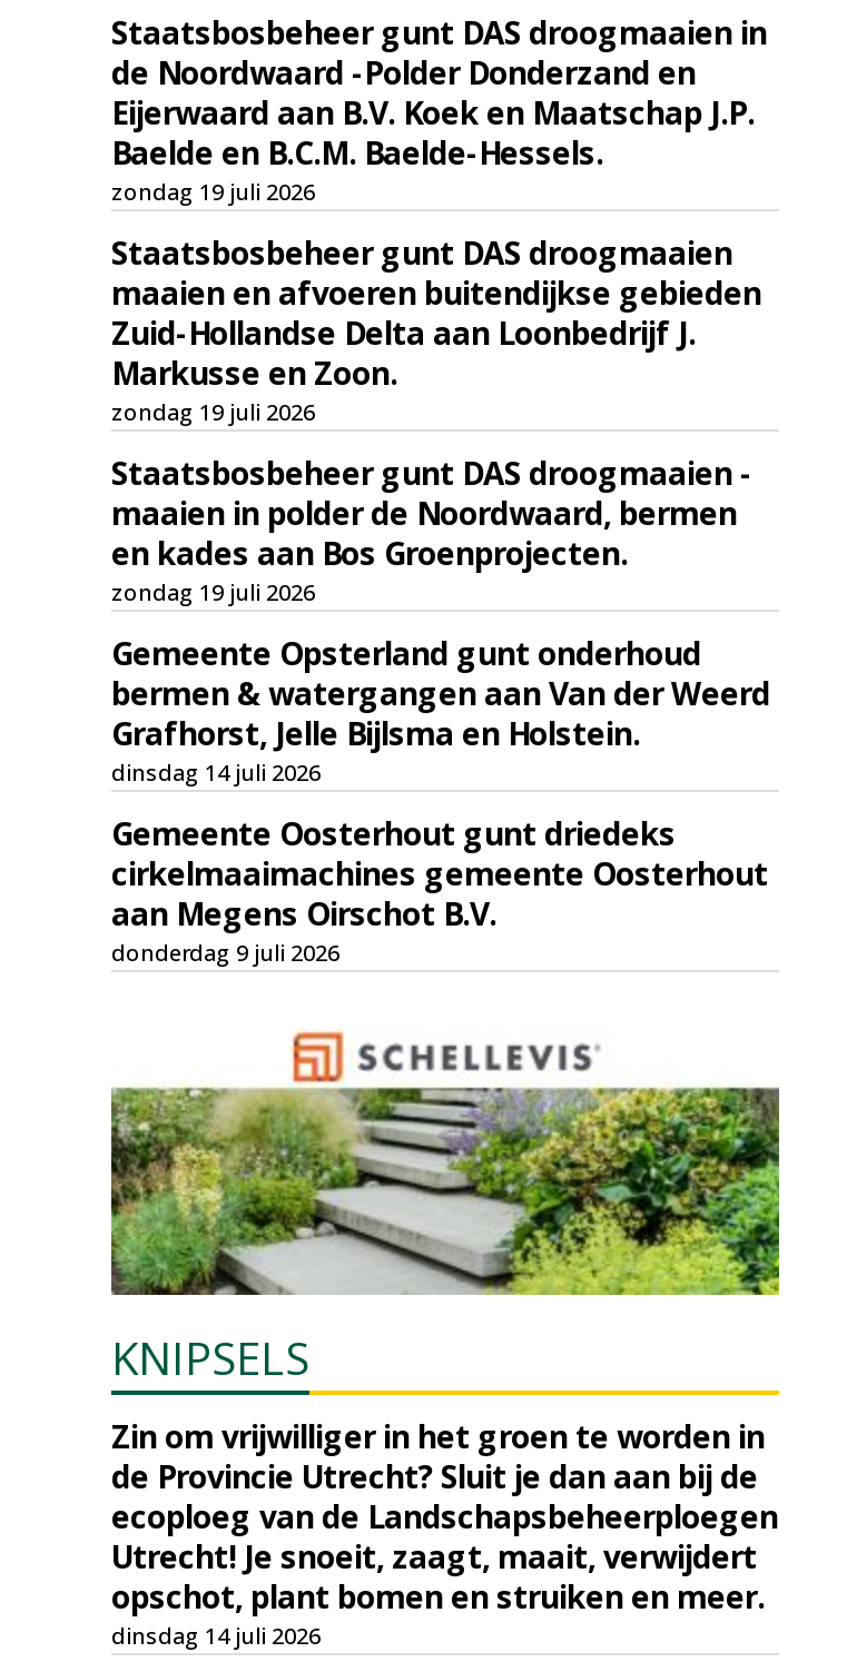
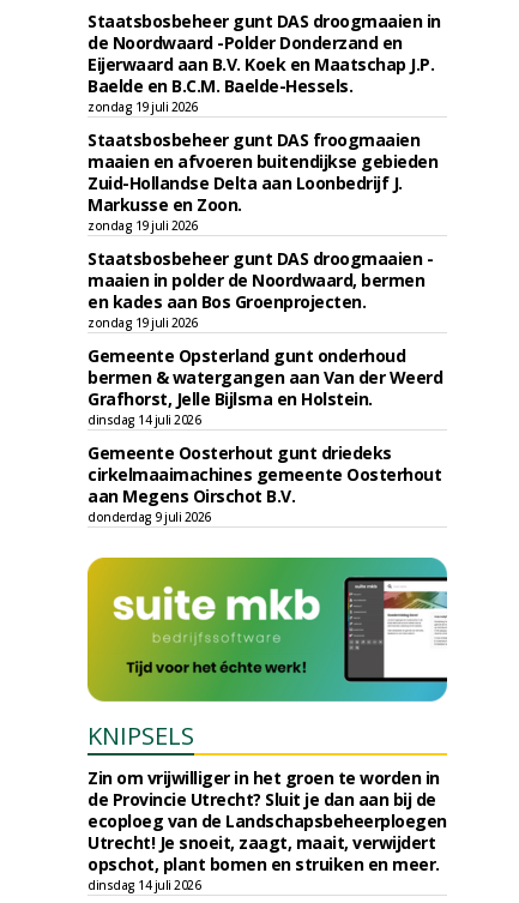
- Staatsbosbeheer gunt DAS droogmaaien
+ Staatsbosbeheer gunt DAS froogmaaien

- [image]
+ [image]
